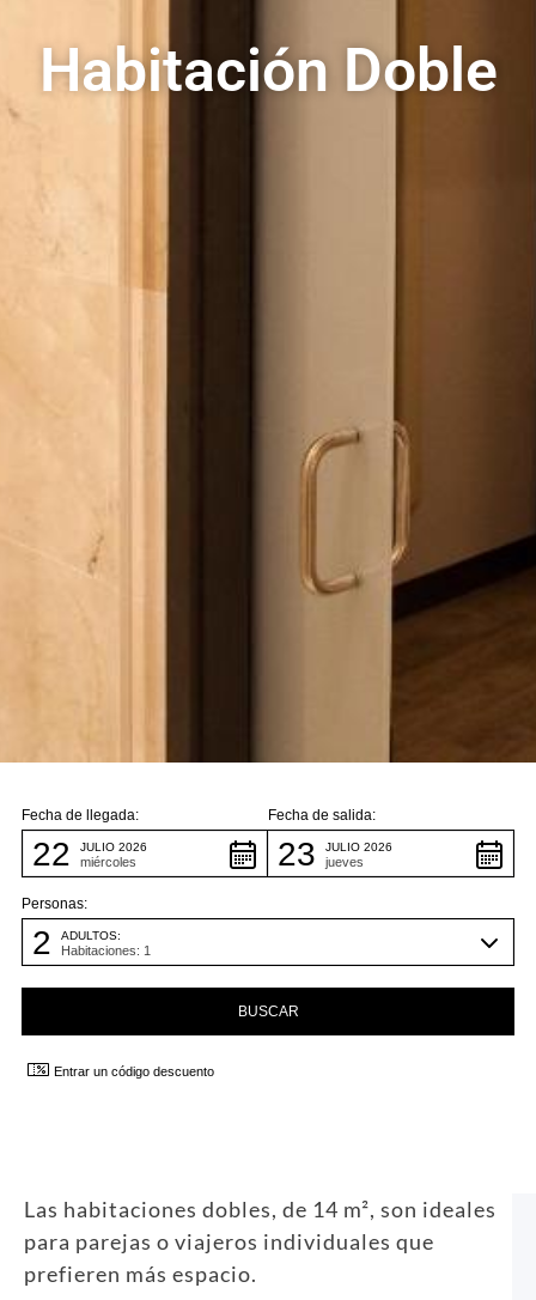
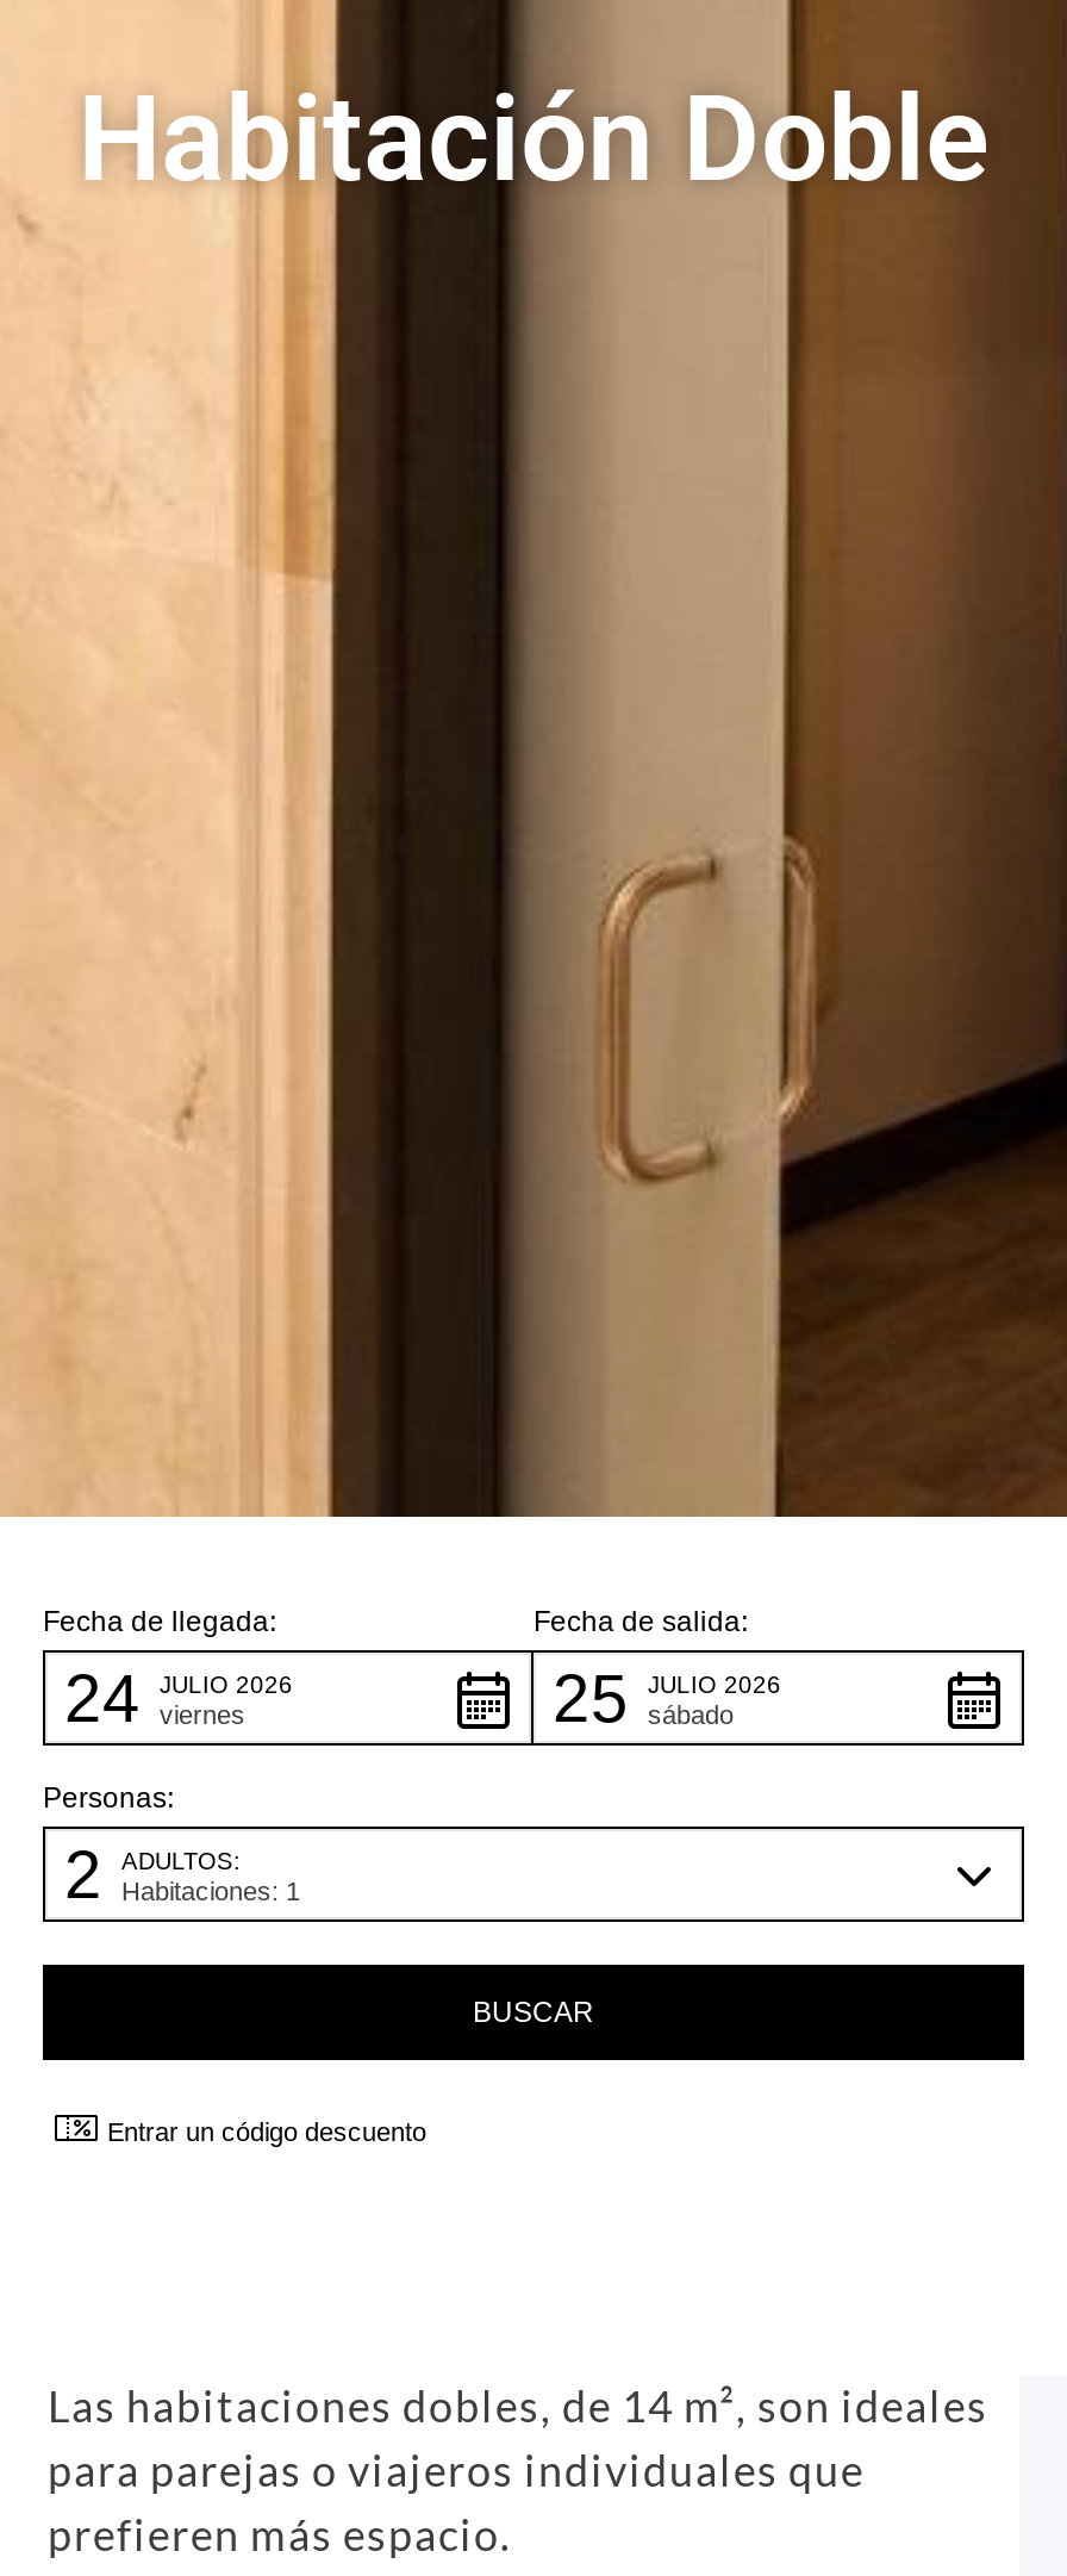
- 22
+ 24

- 23
+ 25

- miércoles
+ viernes

- jueves
+ sábado
